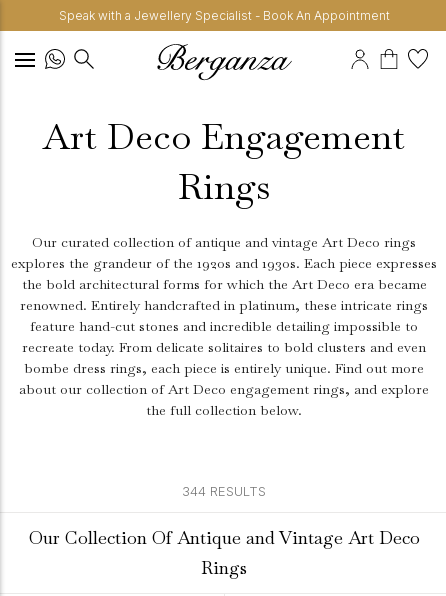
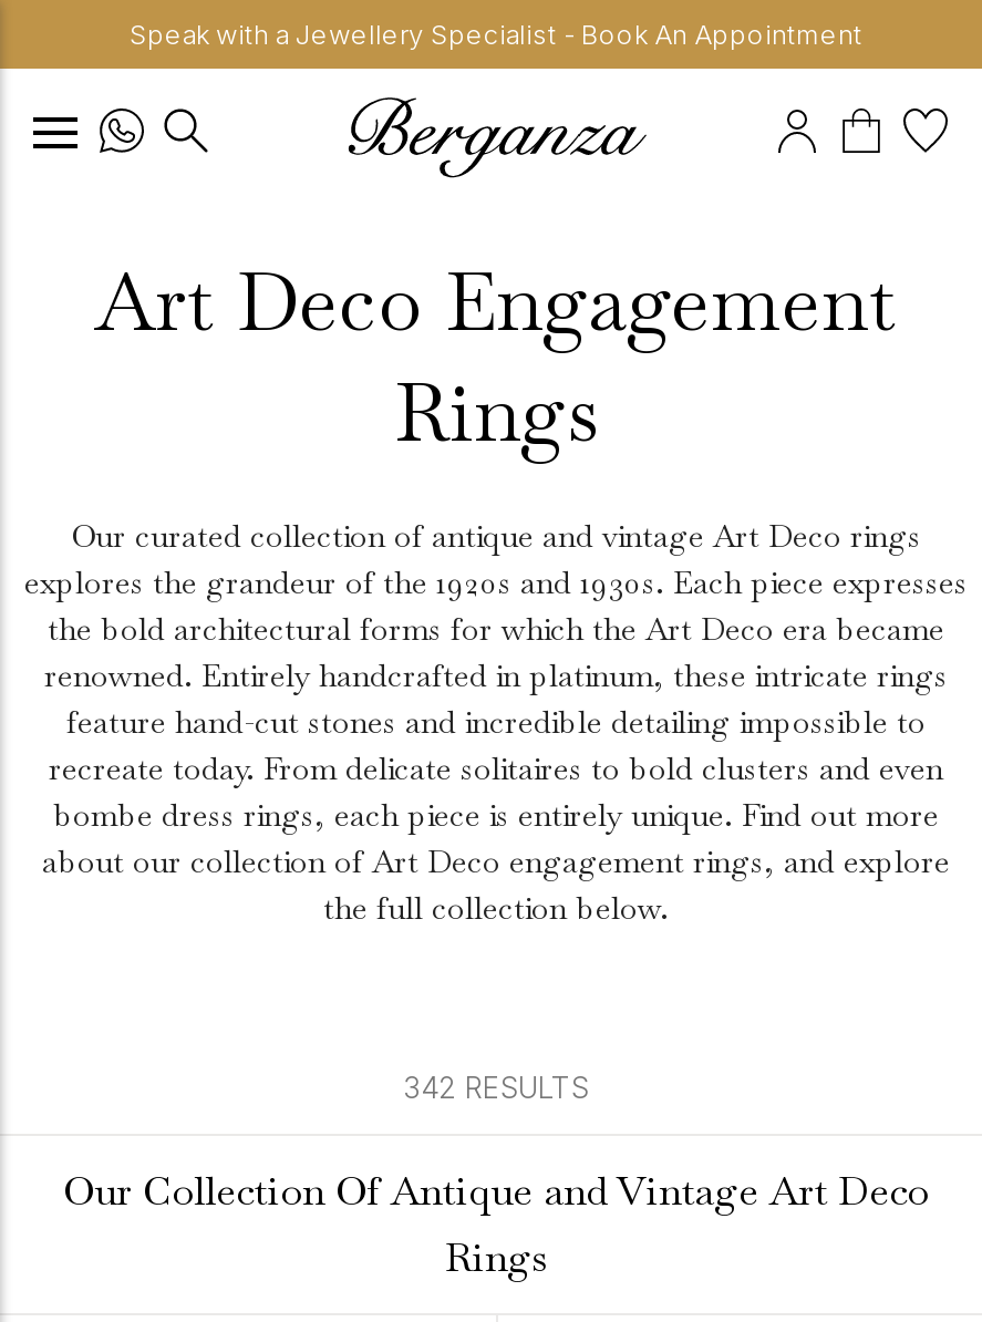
- 344 RESULTS
+ 342 RESULTS
